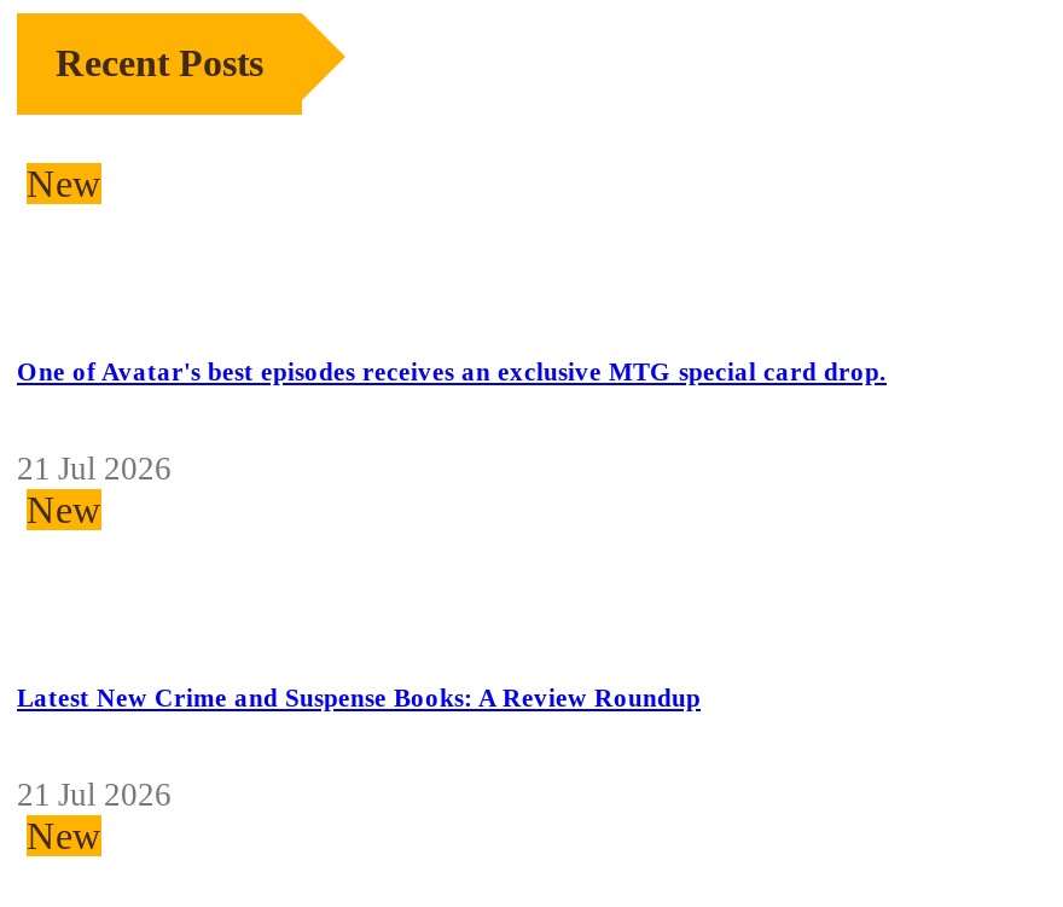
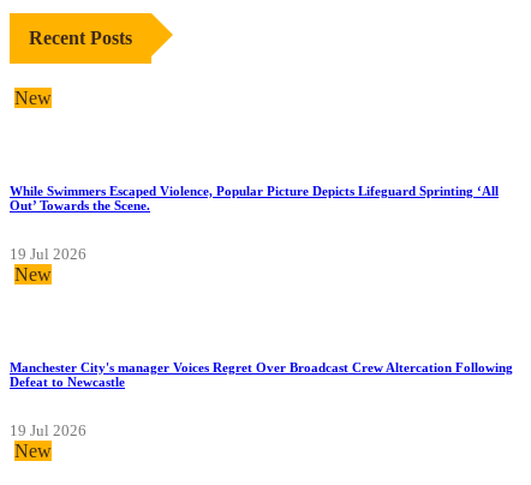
- One of Avatar's best episodes receives an exclusive MTG special card drop.
+ While Swimmers Escaped Violence, Popular Picture Depicts Lifeguard Sprinting ‘All
+ Out’ Towards the Scene.

- 21 Jul 2026
+ 19 Jul 2026

- Latest New Crime and Suspense Books: A Review Roundup
+ Manchester City's manager Voices Regret Over Broadcast Crew Altercation Following
+ Defeat to Newcastle

- 21 Jul 2026
+ 19 Jul 2026
